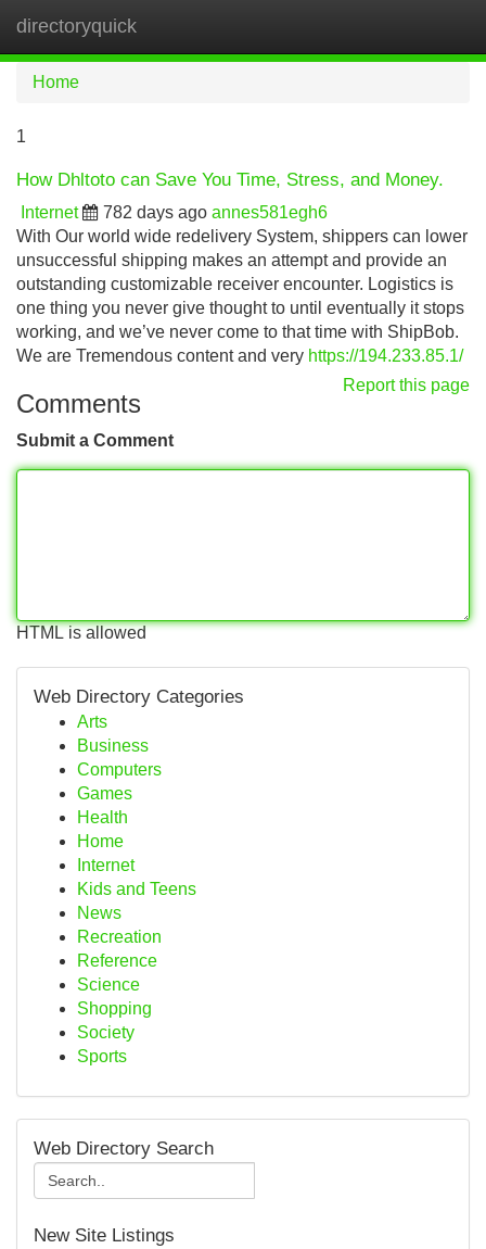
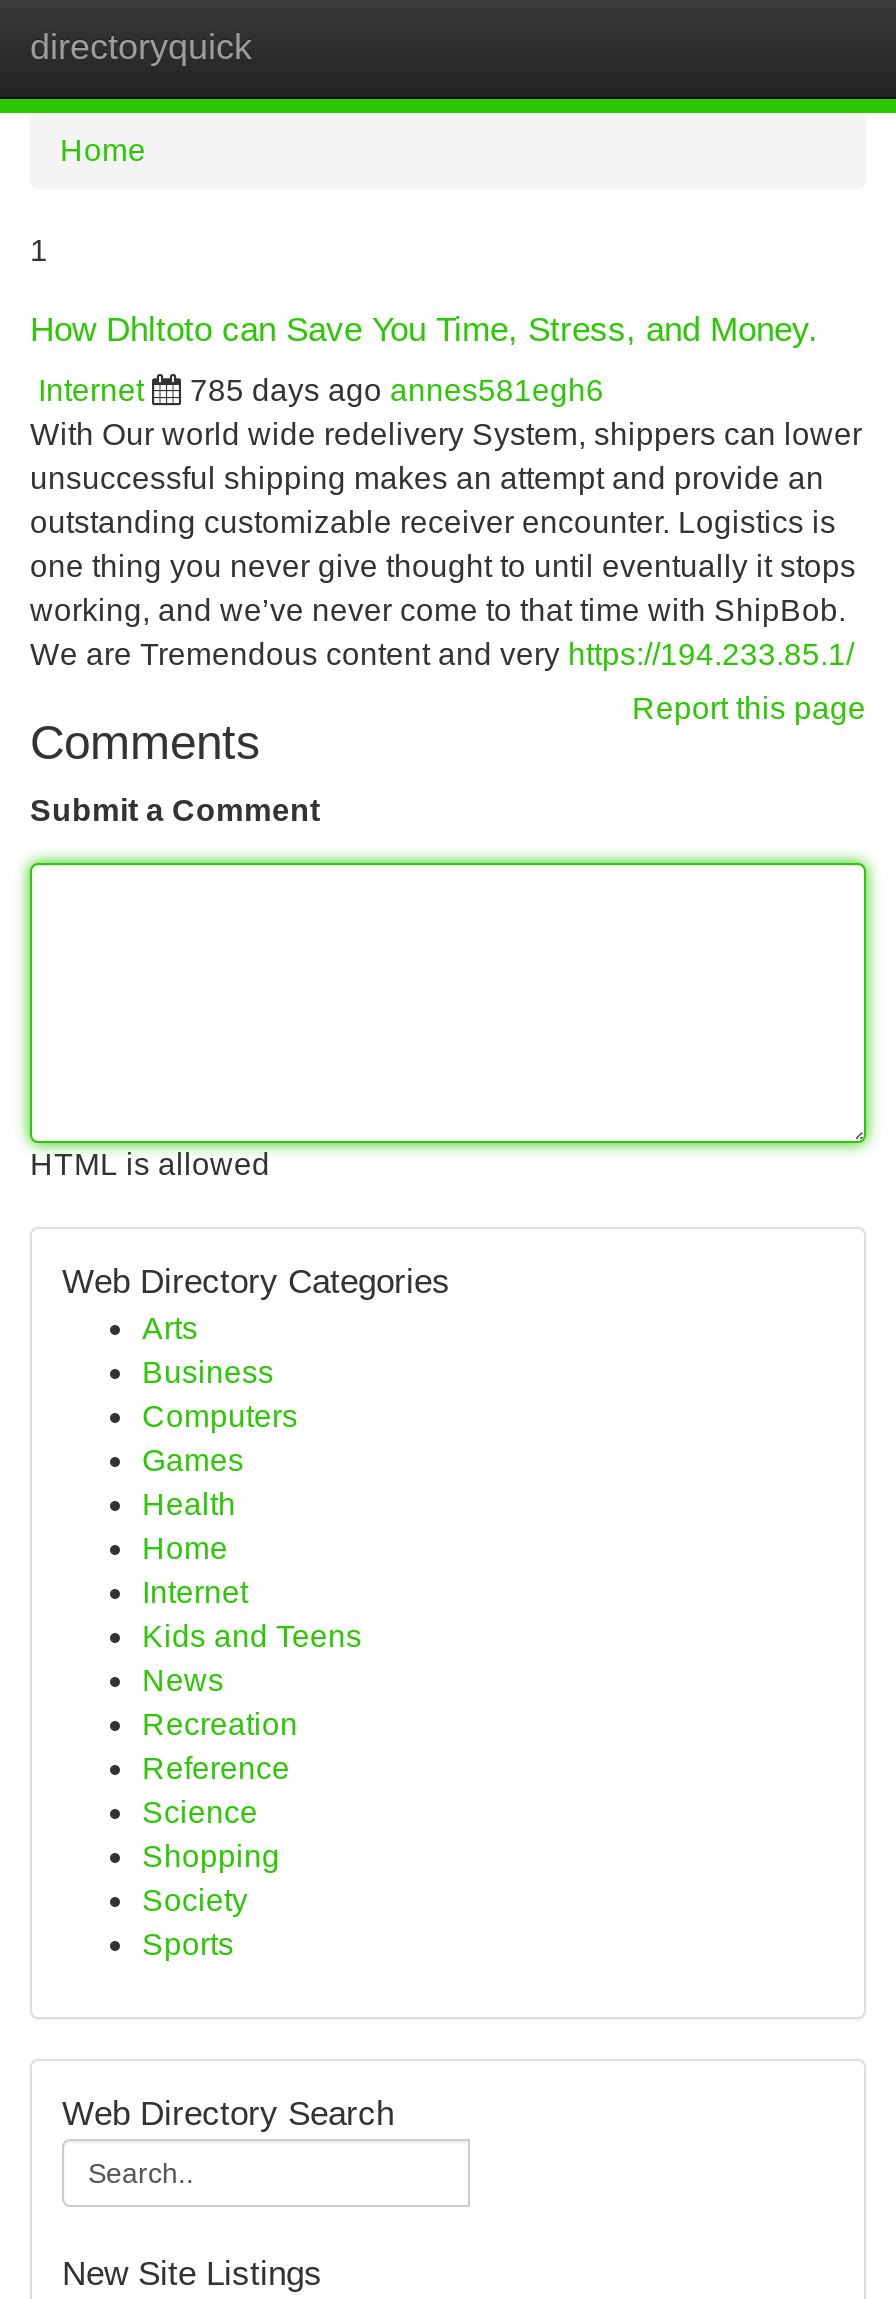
- 782 days ago annes581egh6
+ 785 days ago annes581egh6
